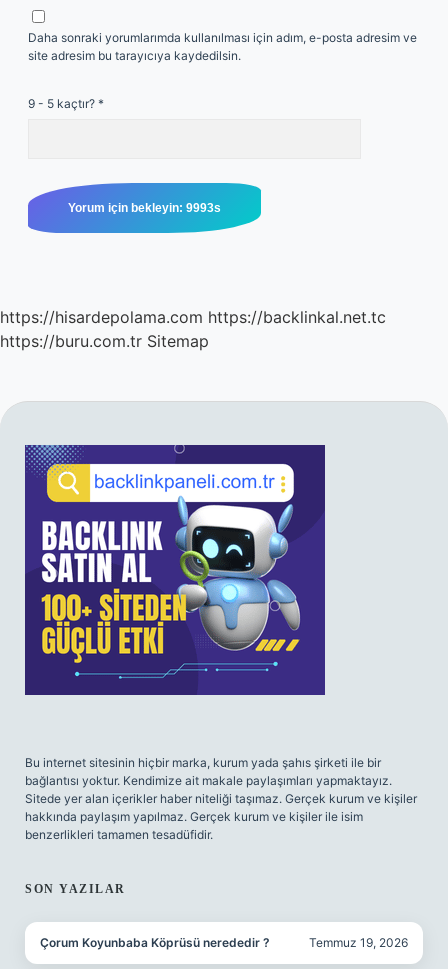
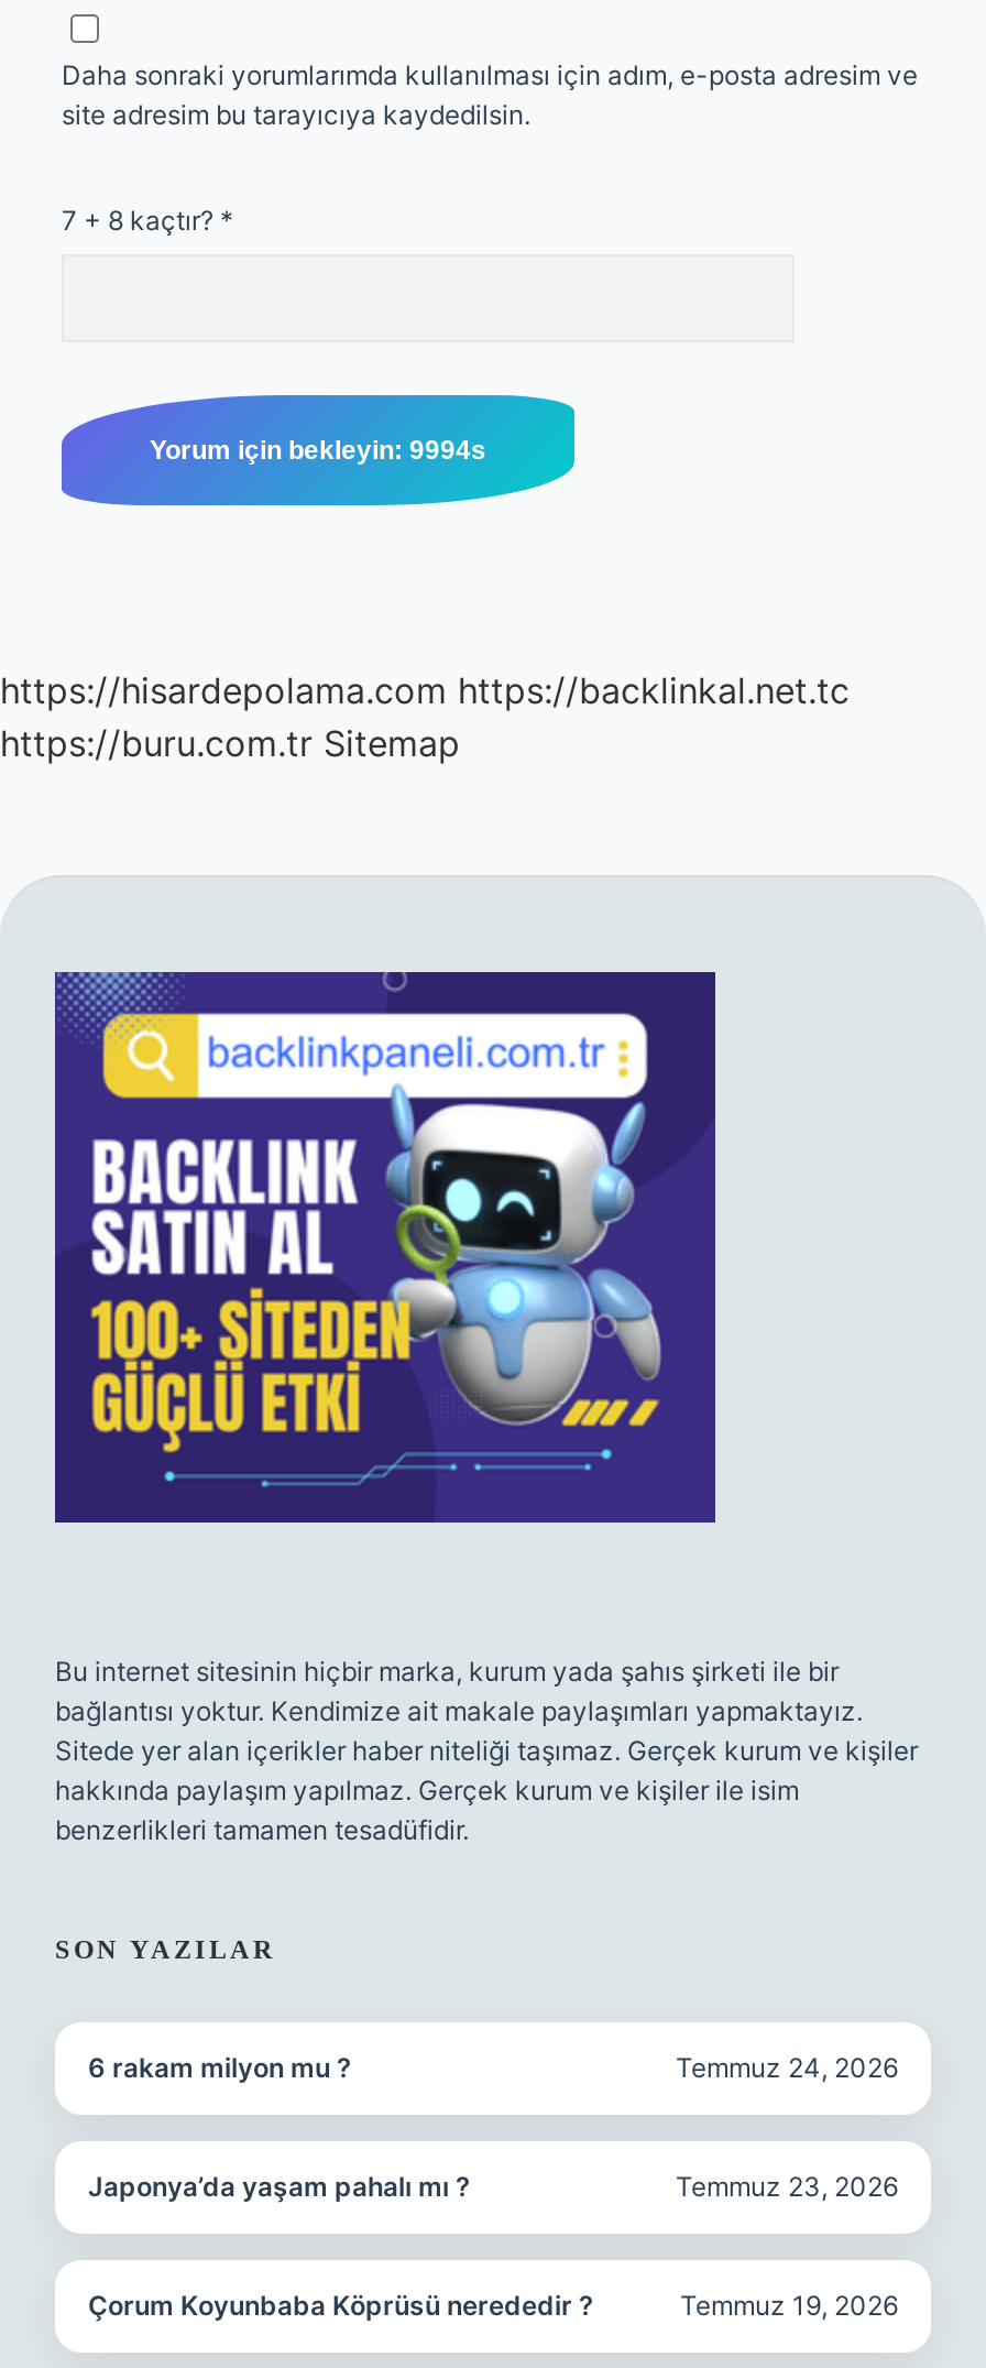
- 9 - 5 kaçtır? *
+ 7 + 8 kaçtır? *

+ 6 rakam milyon mu ?
+ Temmuz 24, 2026

+ Japonya’da yaşam pahalı mı ?
+ Temmuz 23, 2026
